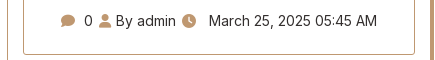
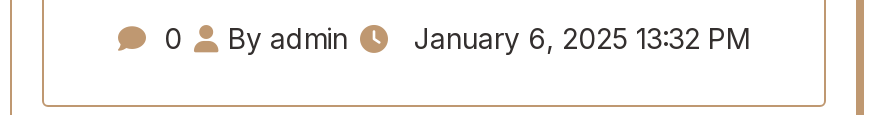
- 0 By admin March 25, 2025 05:45 AM
+ 0 By admin January 6, 2025 13:32 PM
